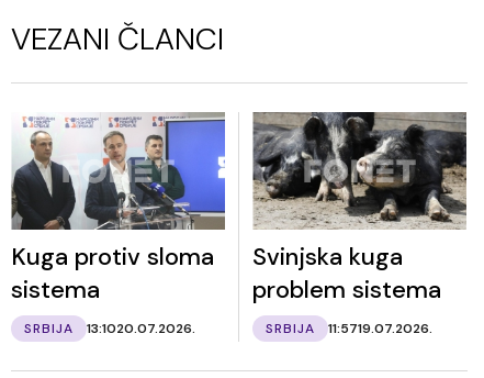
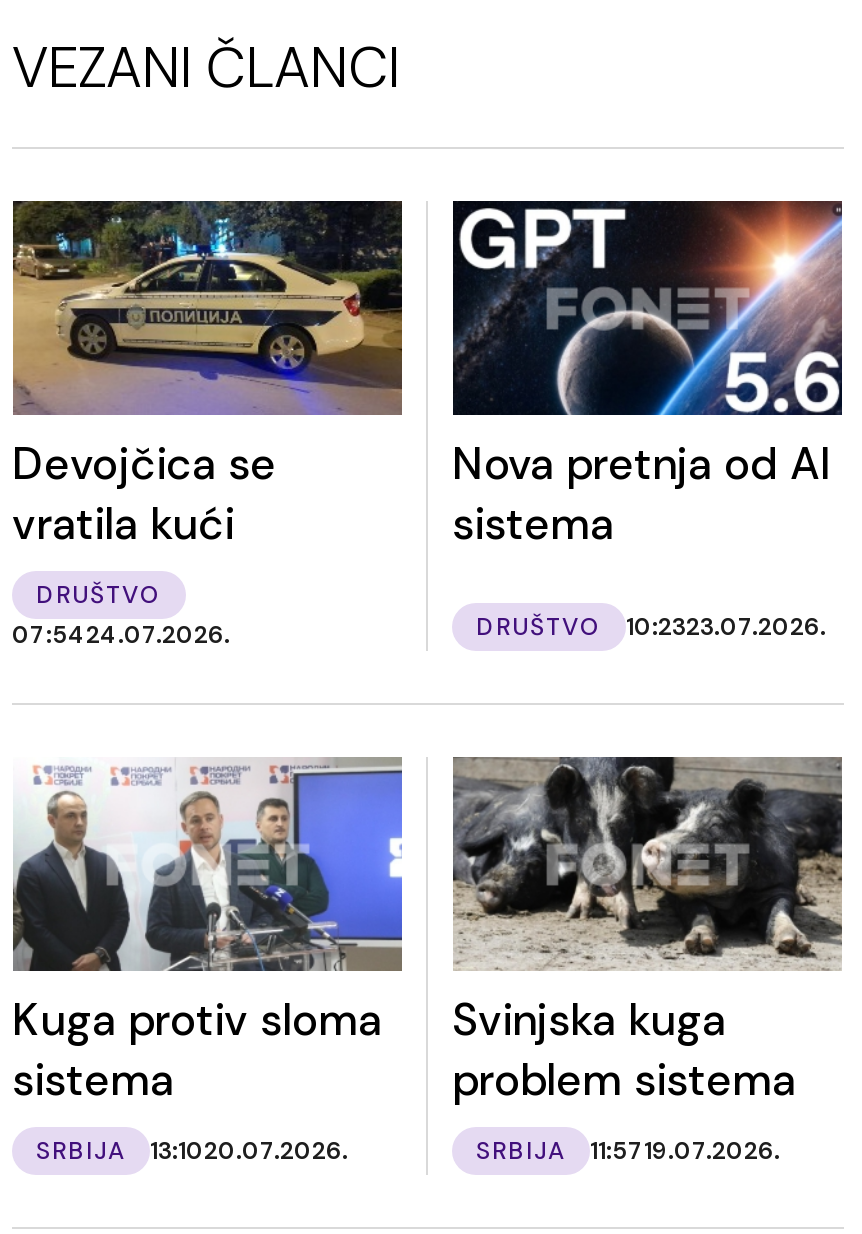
+ [image]
+ Devojčica se
+ vratila kući
+ DRUŠTVO
+ 07:5424.07.2026.

+ [image]
+ Nova pretnja od AI
+ sistema
+ DRUŠTVO
+ 10:2323.07.2026.
